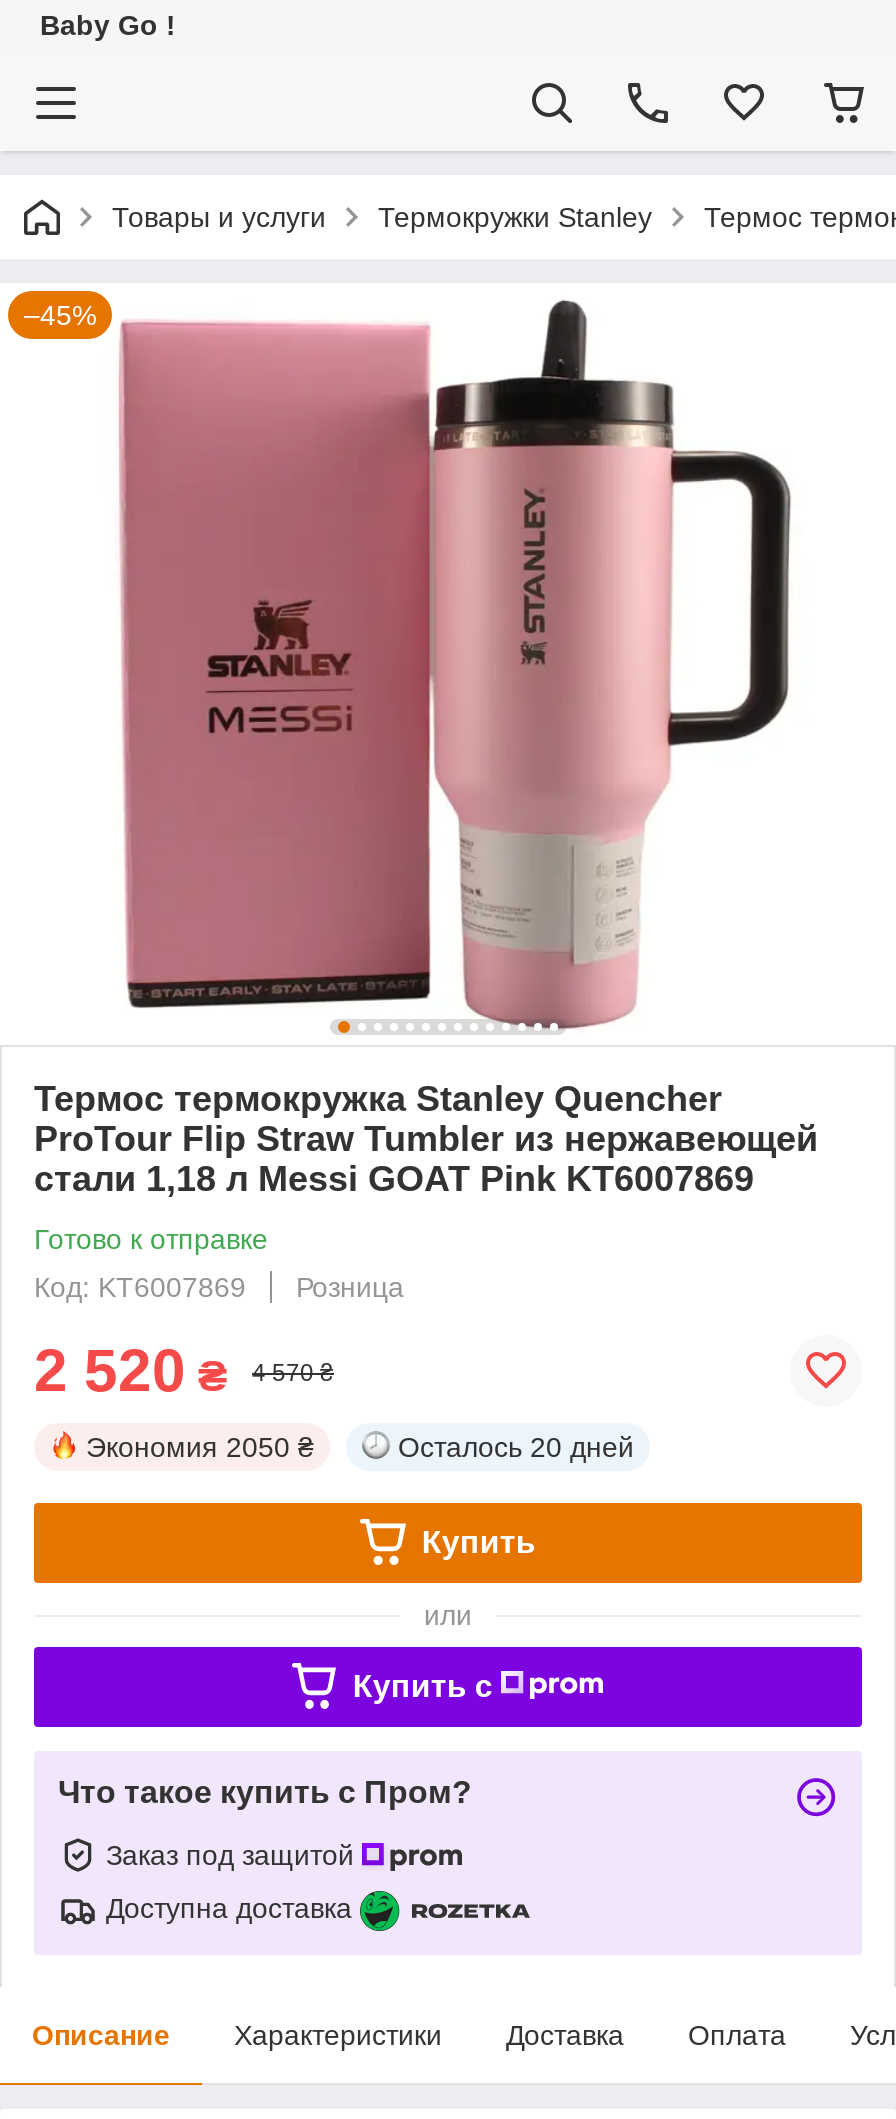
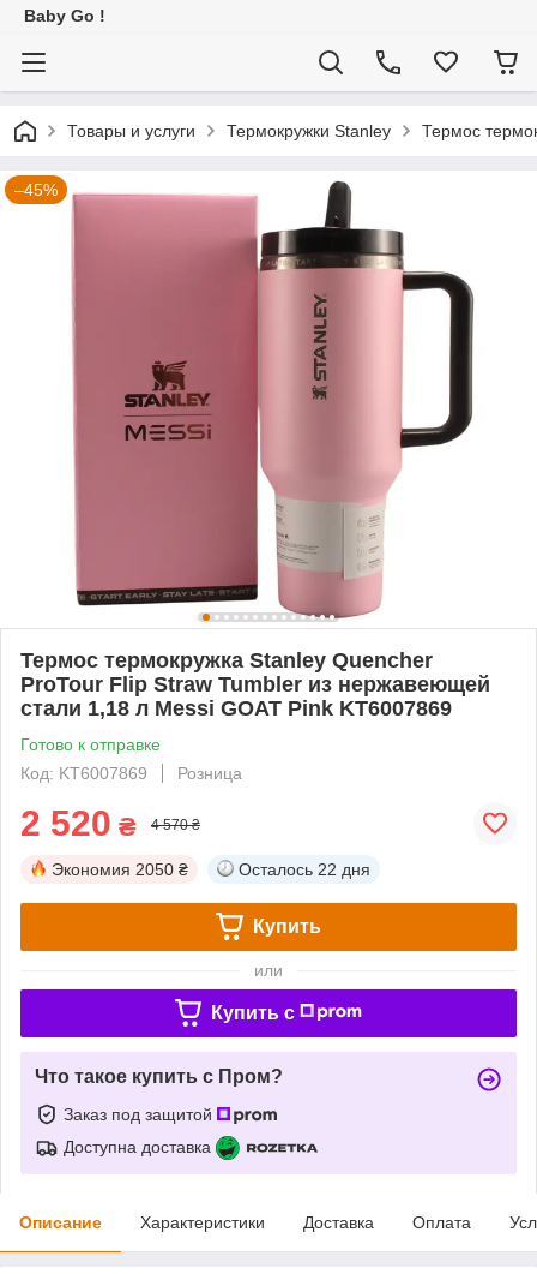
- Осталось 20 дней
+ Осталось 22 дня
